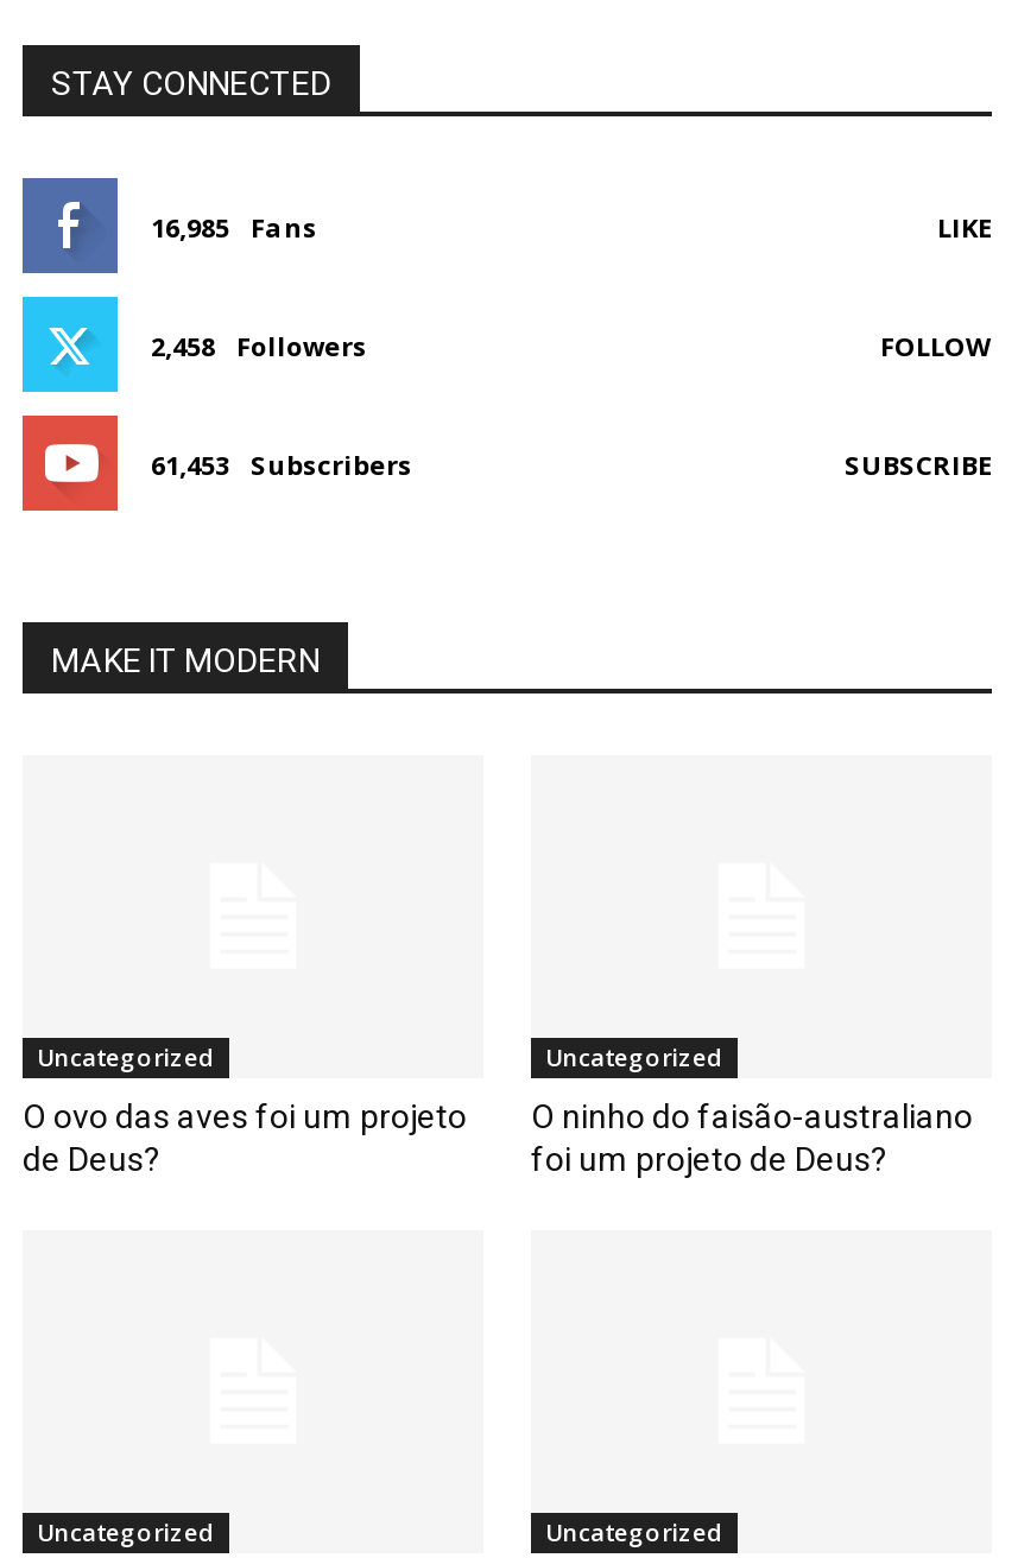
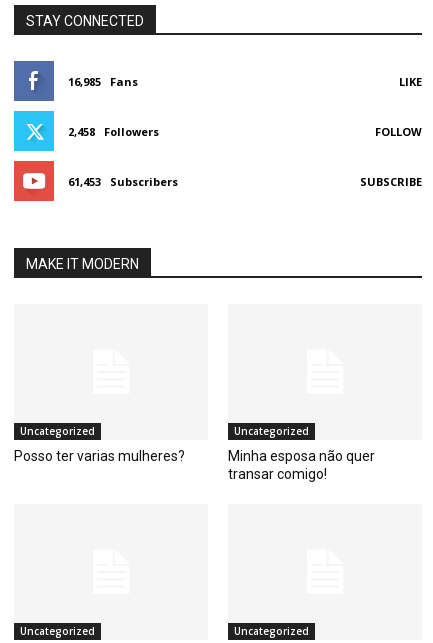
- O ovo das aves foi um projeto
- de Deus?
+ Posso ter varias mulheres?

- O ninho do faisão-australiano
- foi um projeto de Deus?
+ Minha esposa não quer
+ transar comigo!
